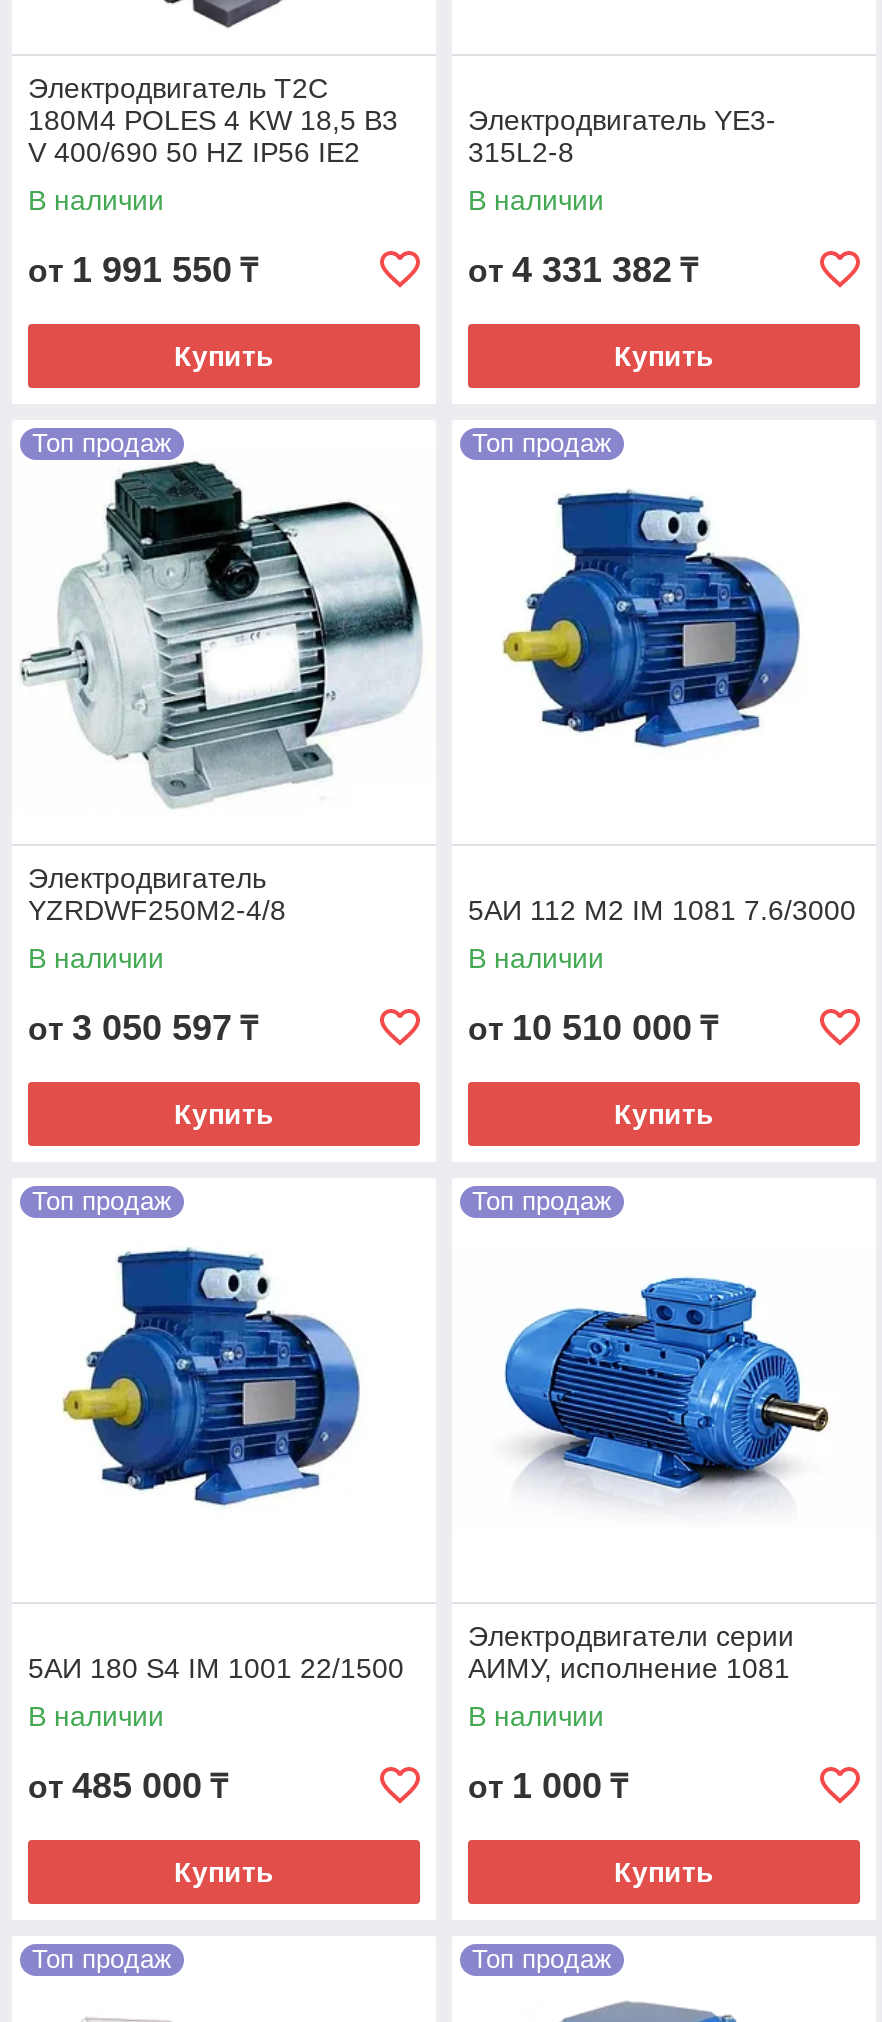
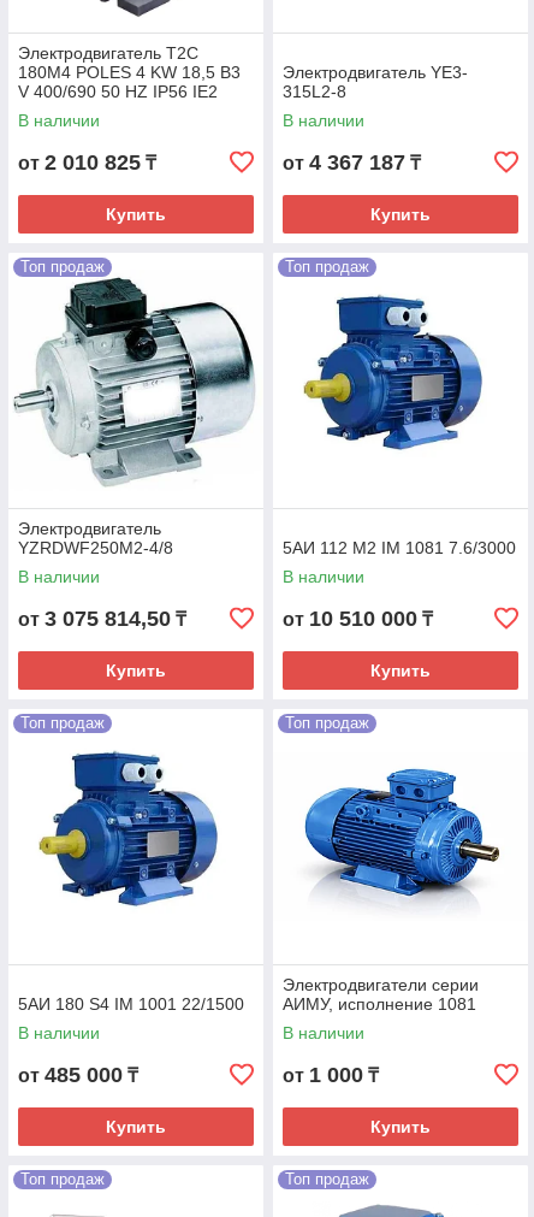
- от 1 991 550 ₸
+ от 2 010 825 ₸

- от 4 331 382 ₸
+ от 4 367 187 ₸

- от 3 050 597 ₸
+ от 3 075 814,50 ₸
